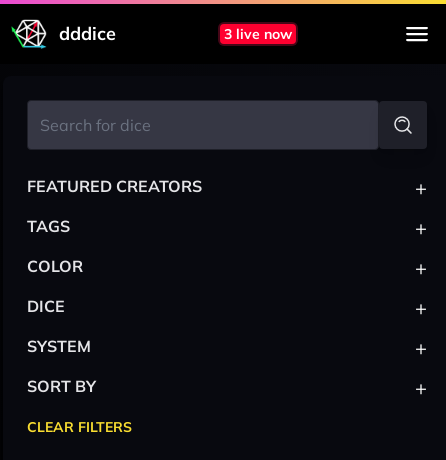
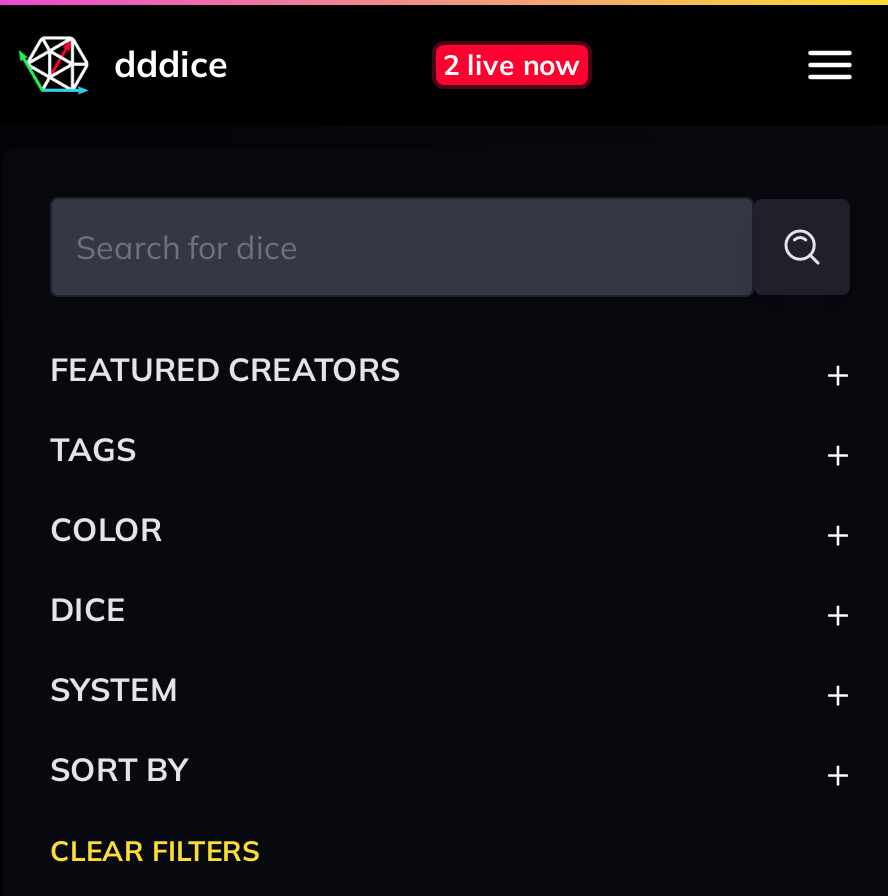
- 3 live now
+ 2 live now
